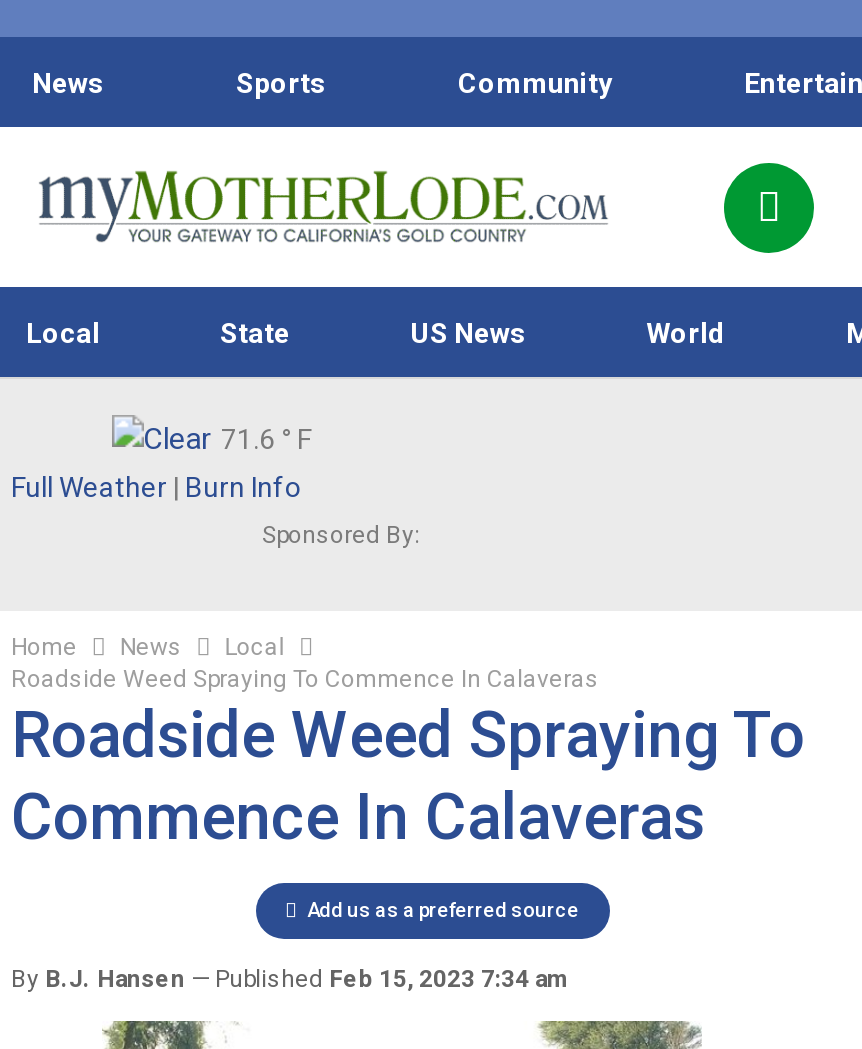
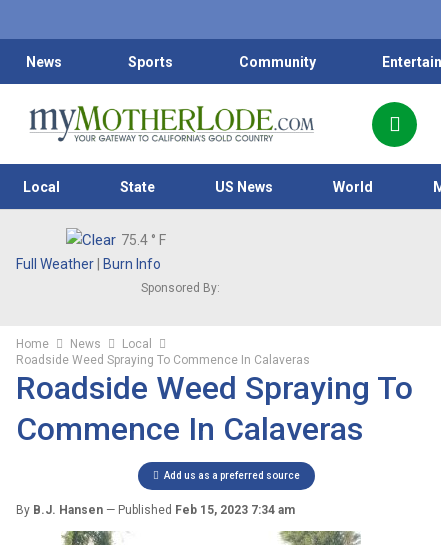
- 71.6 ° F
+ 75.4 ° F
